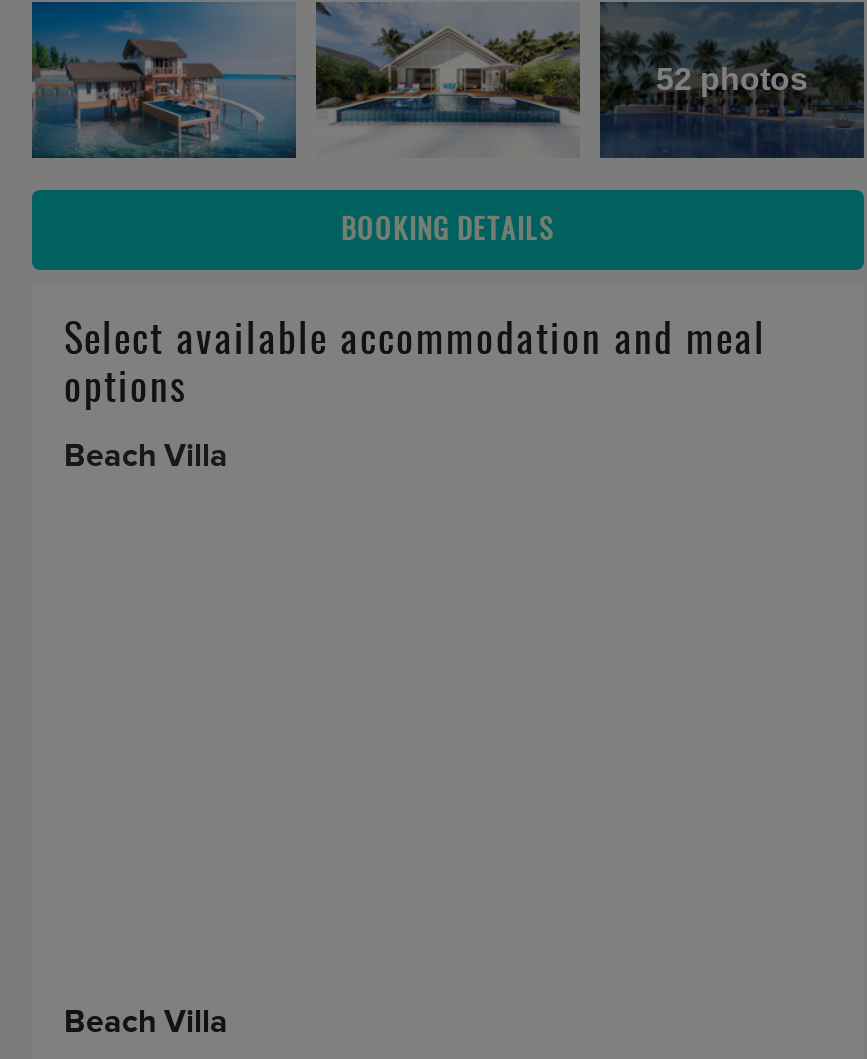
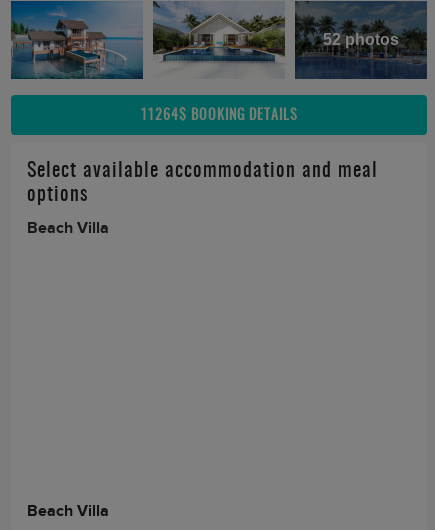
- BOOKING DETAILS
+ 11264$BOOKING DETAILS
